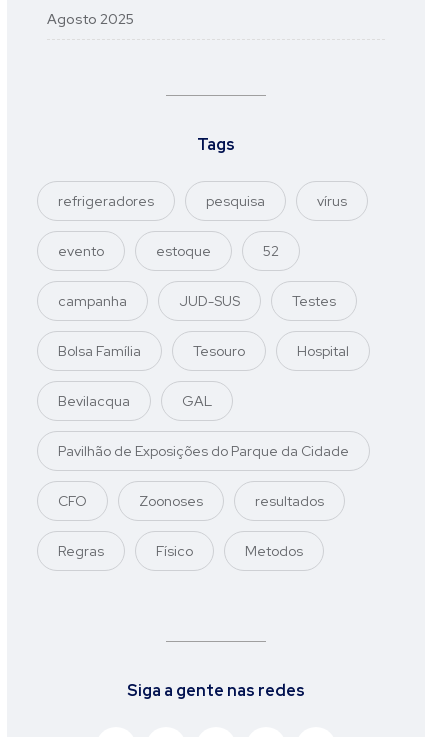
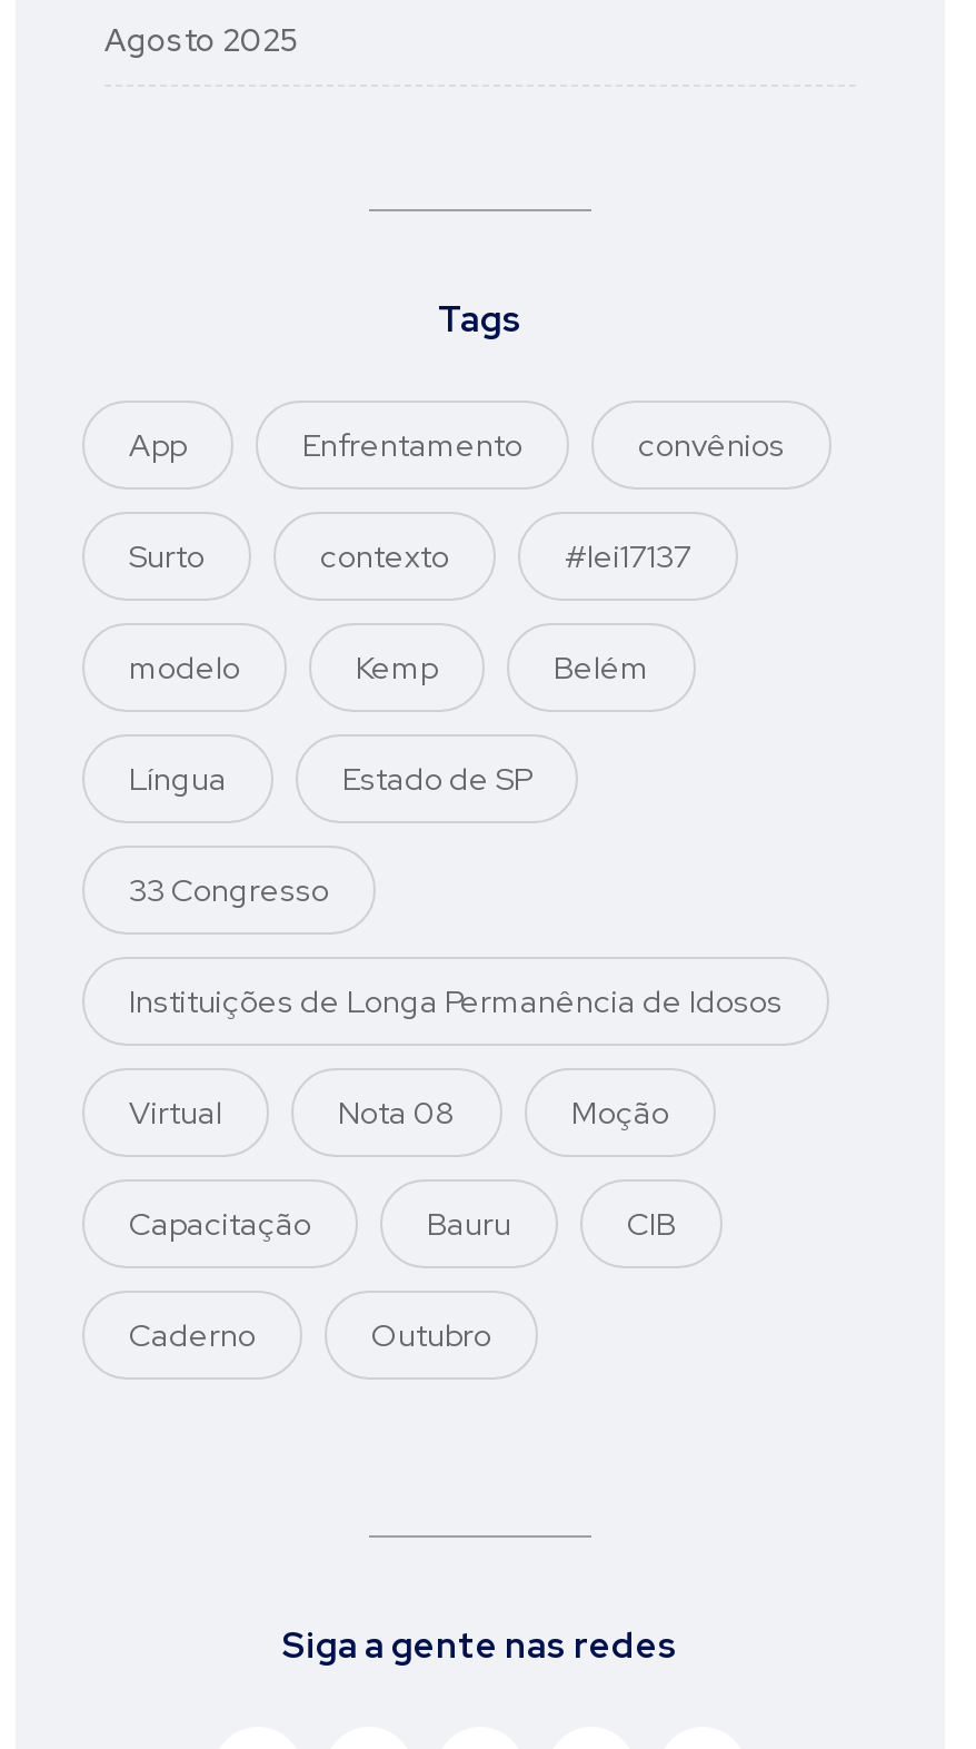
- refrigeradores
- pesquisa
- vírus
- evento
- estoque
- 52
- campanha
- JUD-SUS
- Testes
- Bolsa Família
- Tesouro
- Hospital
- Bevilacqua
- GAL
- Pavilhão de Exposições do Parque da Cidade
- CFO
- Zoonoses
- resultados
- Regras
- Físico
- Metodos
+ App
+ Enfrentamento
+ convênios
+ Surto
+ contexto
+ #lei17137
+ modelo
+ Kemp
+ Belém
+ Língua
+ Estado de SP
+ 33 Congresso
+ Instituições de Longa Permanência de Idosos
+ Virtual
+ Nota 08
+ Moção
+ Capacitação
+ Bauru
+ CIB
+ Caderno
+ Outubro
